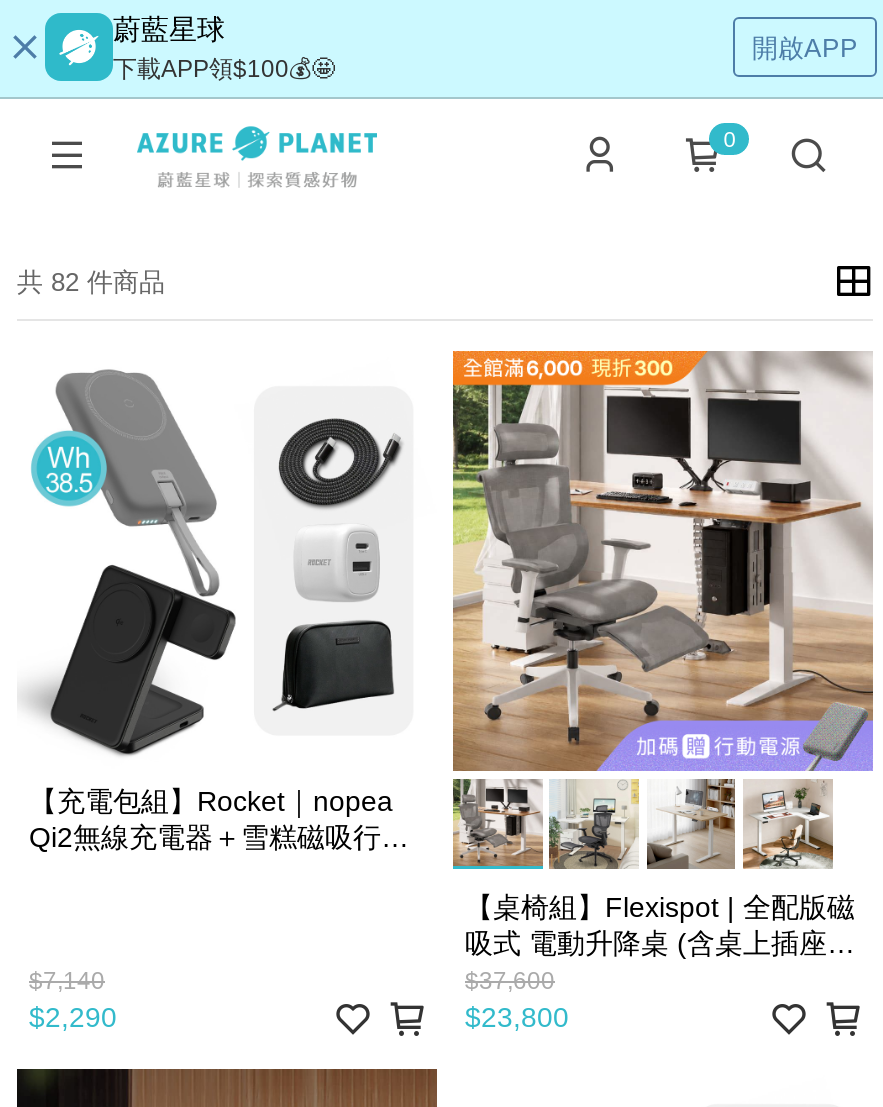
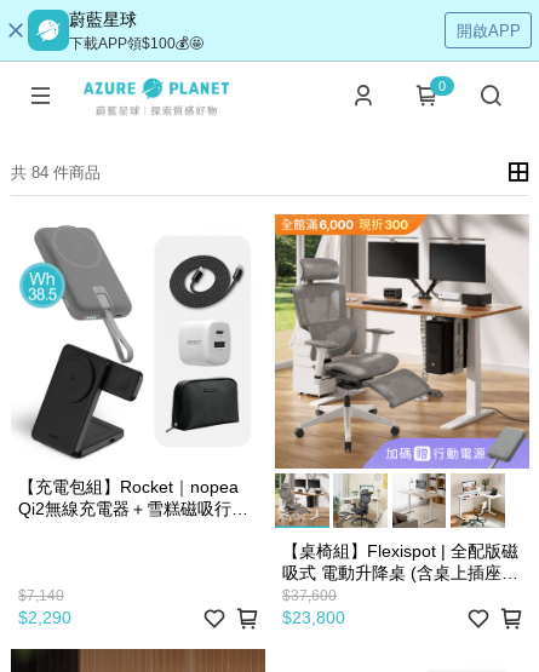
- 共 82 件商品
+ 共 84 件商品
